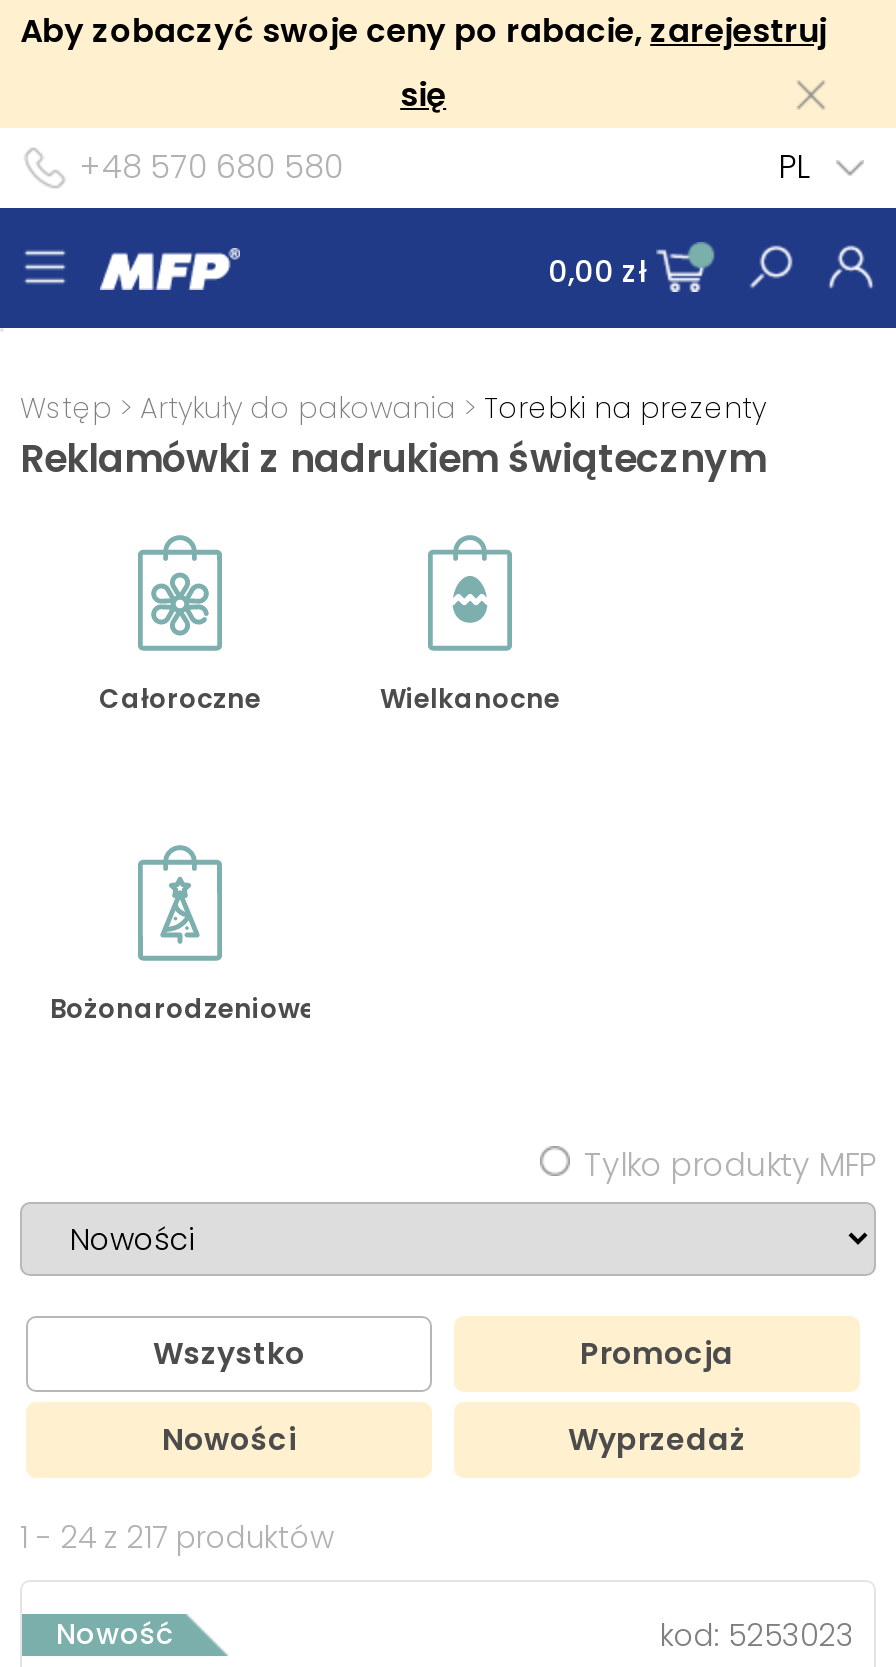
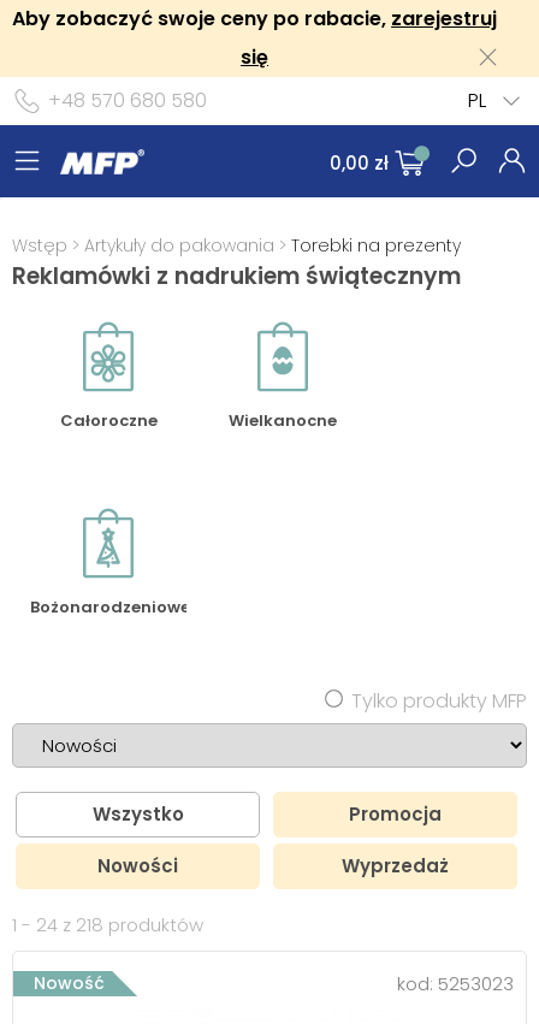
- 1 - 24 z 217 produktów
+ 1 - 24 z 218 produktów
